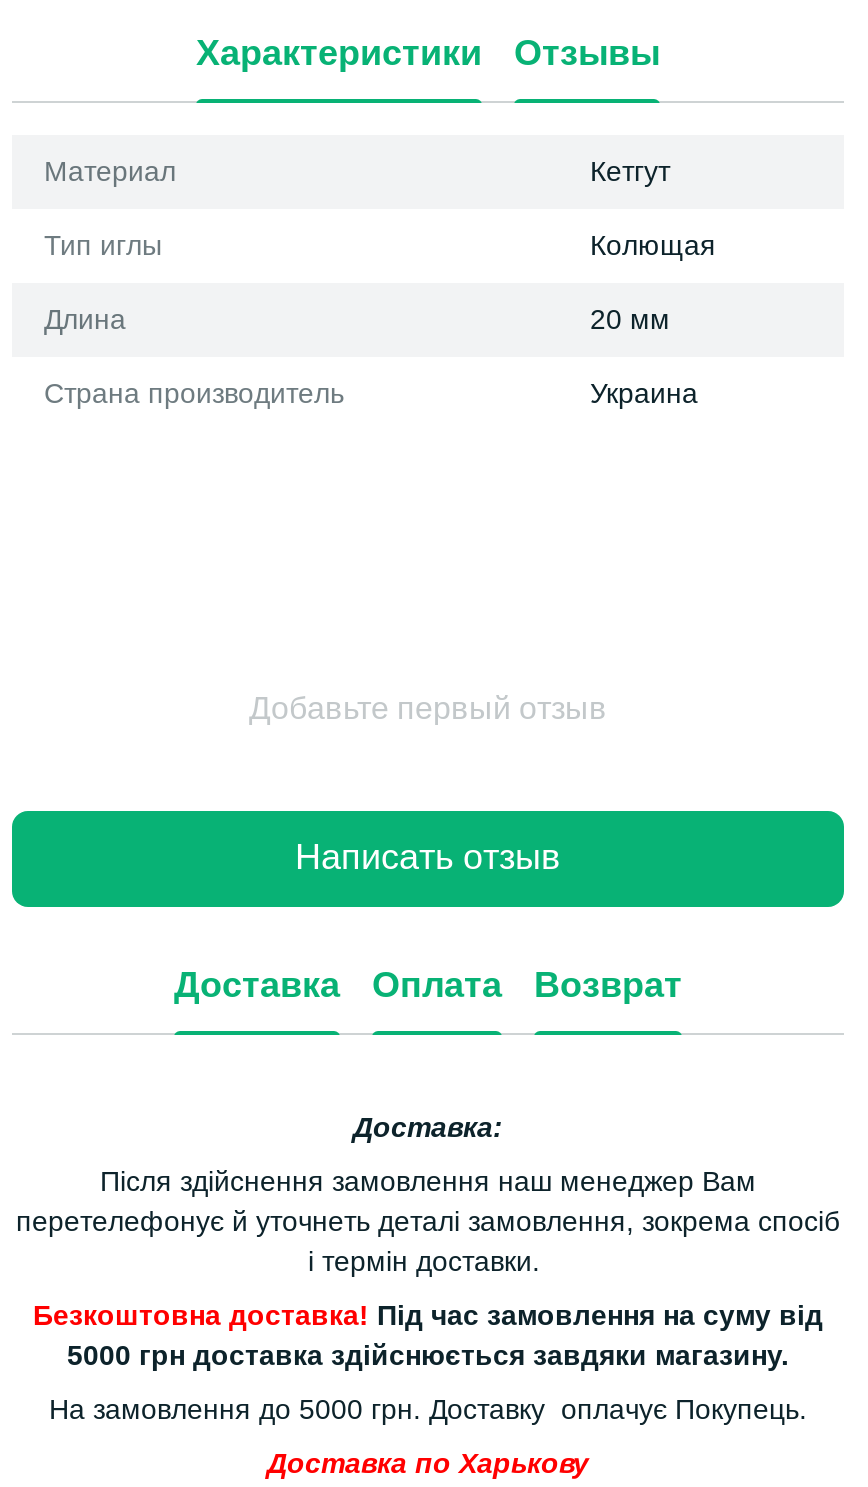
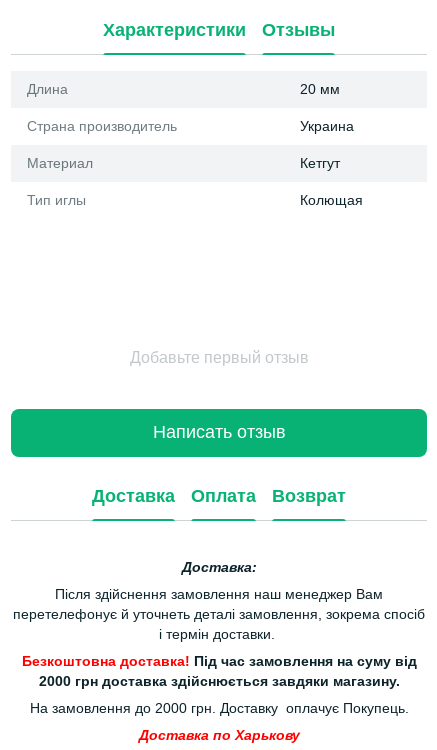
moved down: Материал | Кетгут | Тип иглы | Колющая

moved up: Длина | 20 мм | Страна производитель | Украина

- 5000 грн доставка здійснюється завдяки магазину.
+ 2000 грн доставка здійснюється завдяки магазину.

- На замовлення до 5000 грн. Доставку оплачує Покупець.
+ На замовлення до 2000 грн. Доставку оплачує Покупець.
